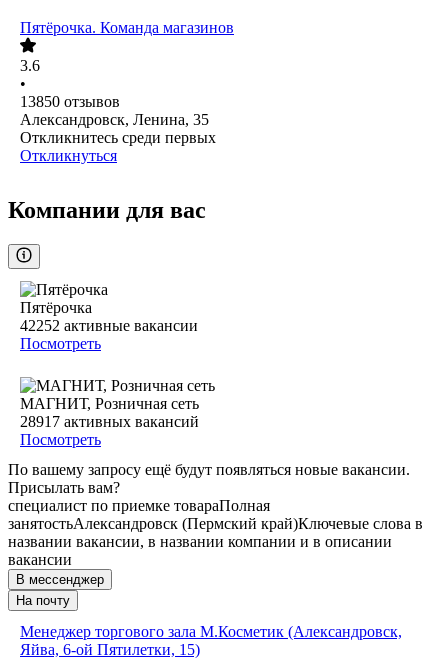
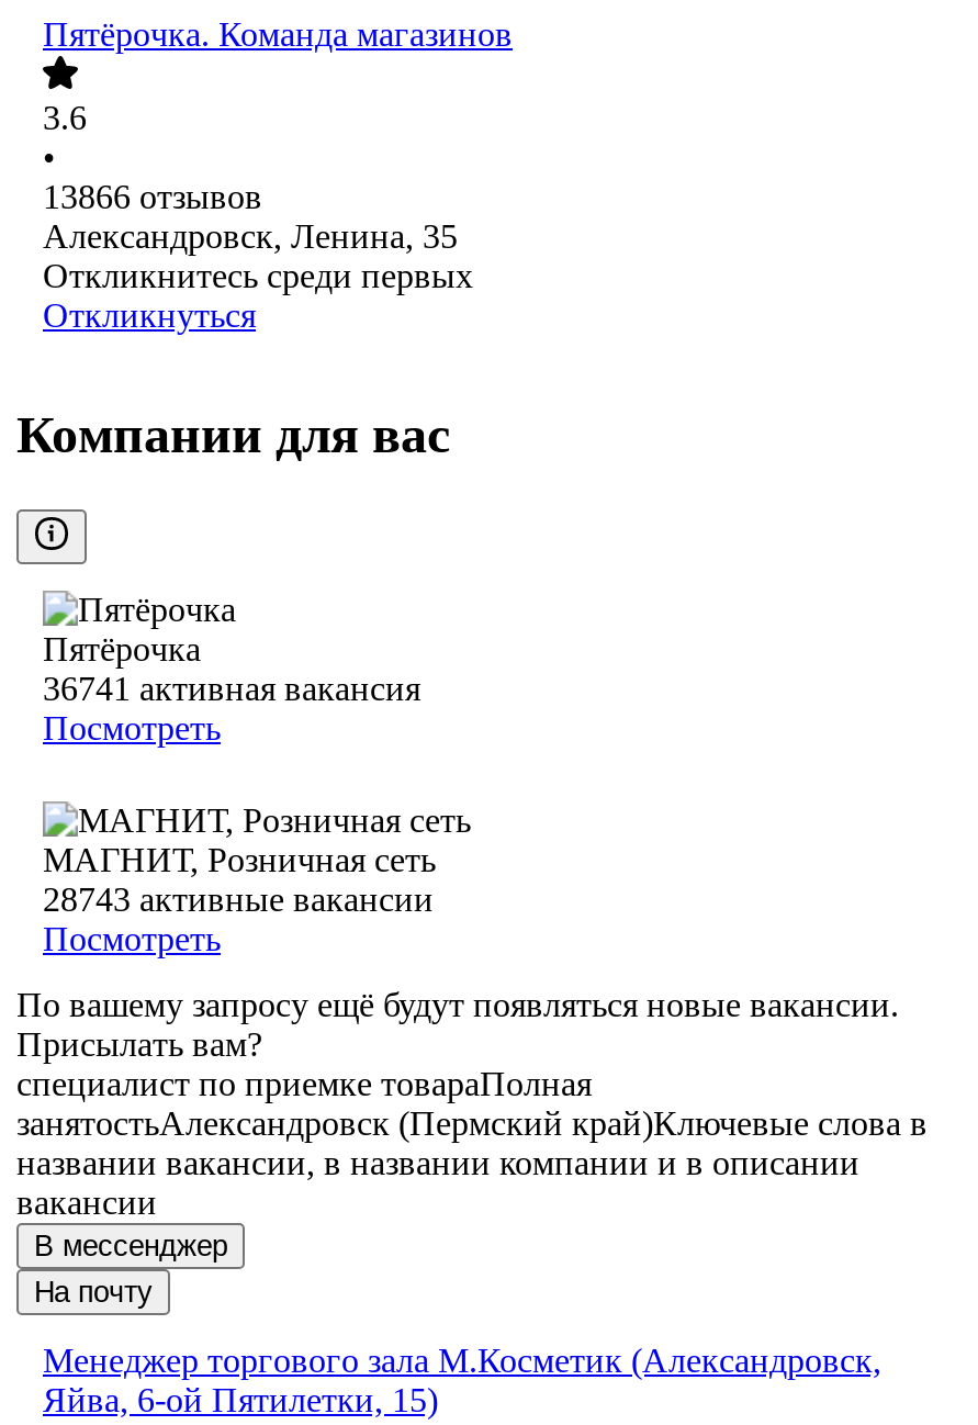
- 13850 отзывов
+ 13866 отзывов

- 42252 активные вакансии
+ 36741 активная вакансия

- 28917 активных вакансий
+ 28743 активные вакансии
